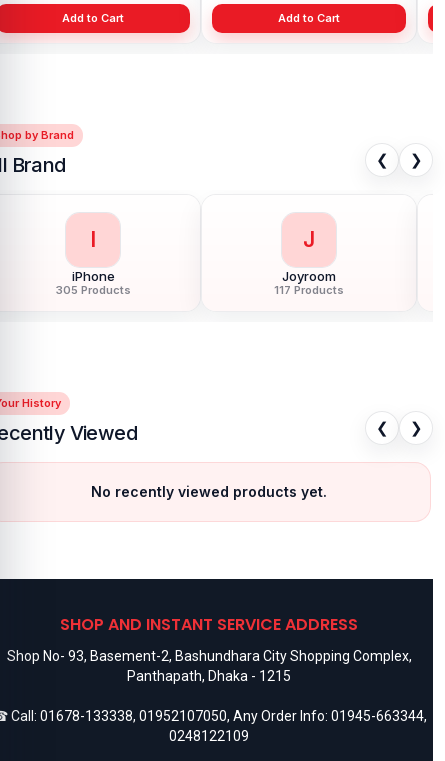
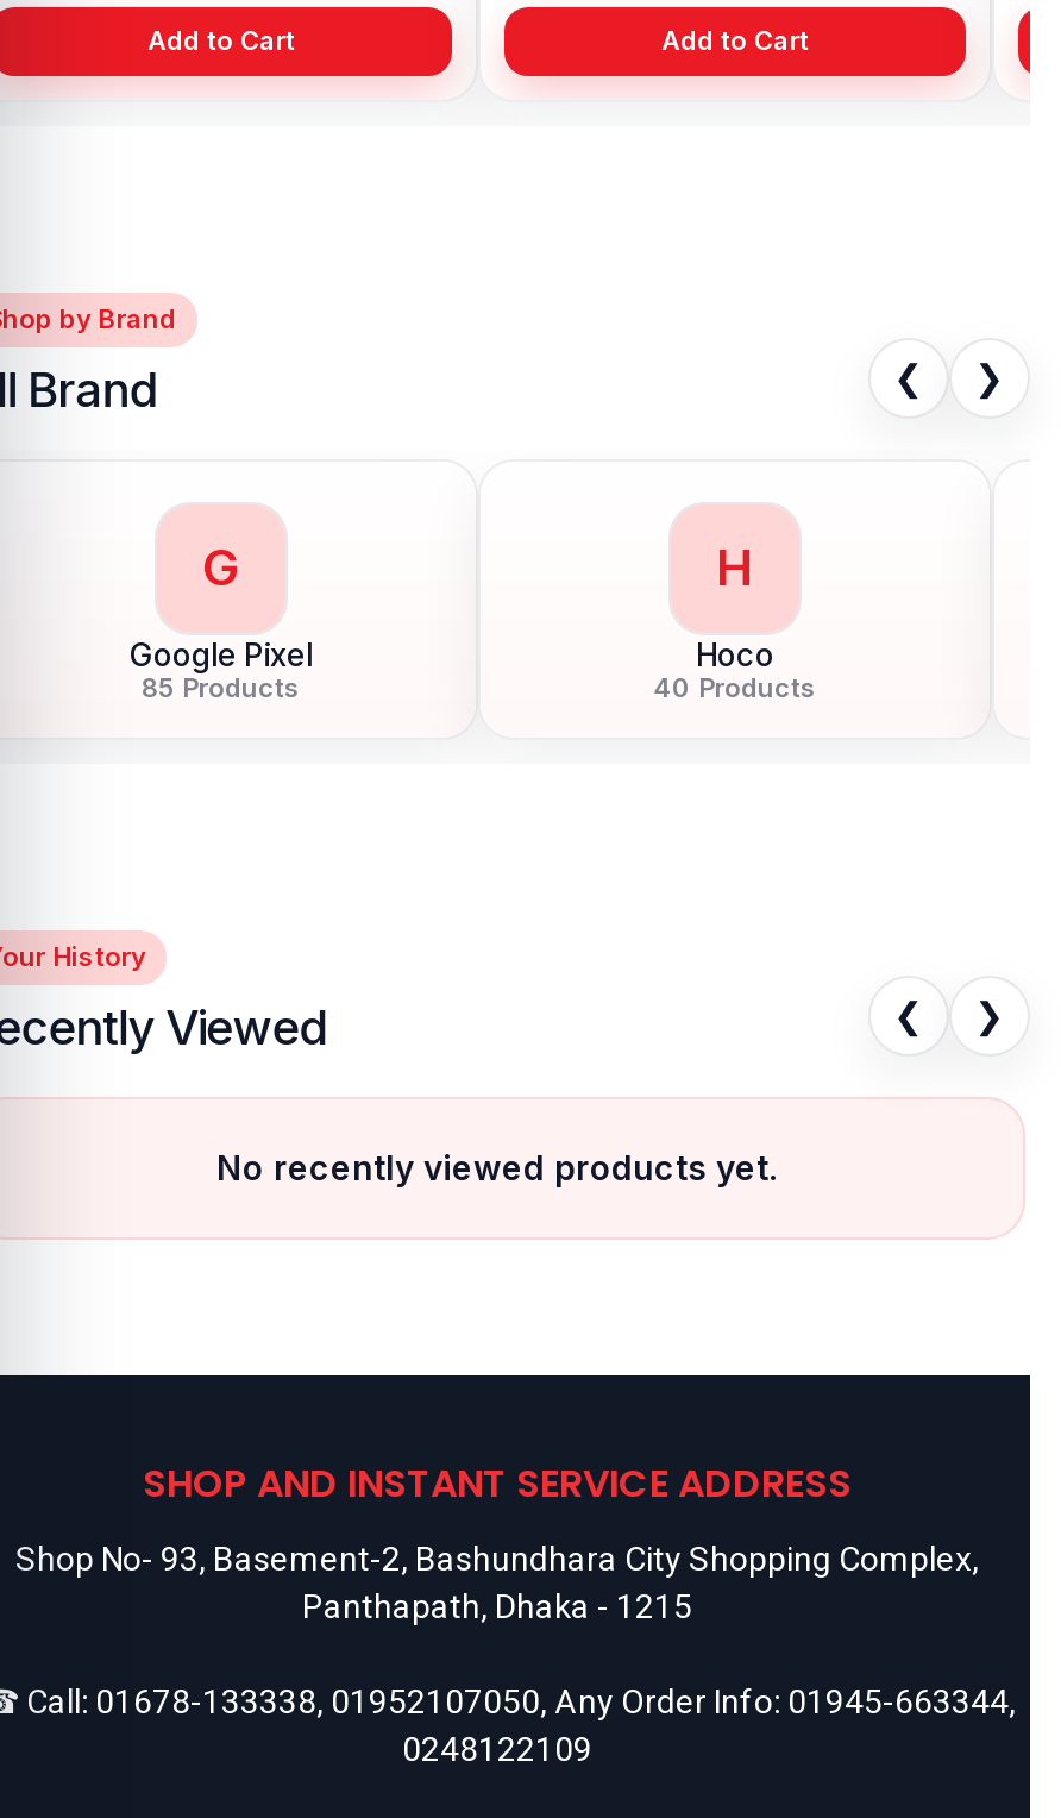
- I
+ G

- J
+ H

- iPhone
- 305 Products
+ Google Pixel
+ 85 Products

- Joyroom
- 117 Products
+ Hoco
+ 40 Products
